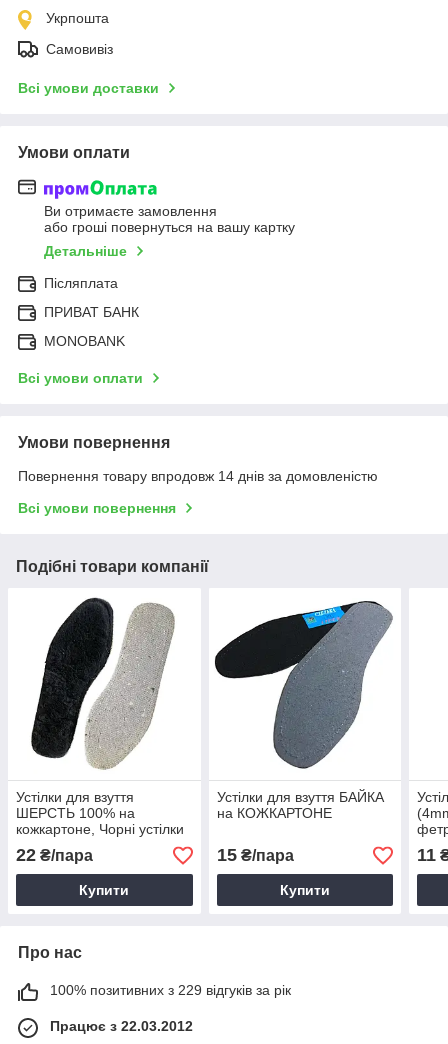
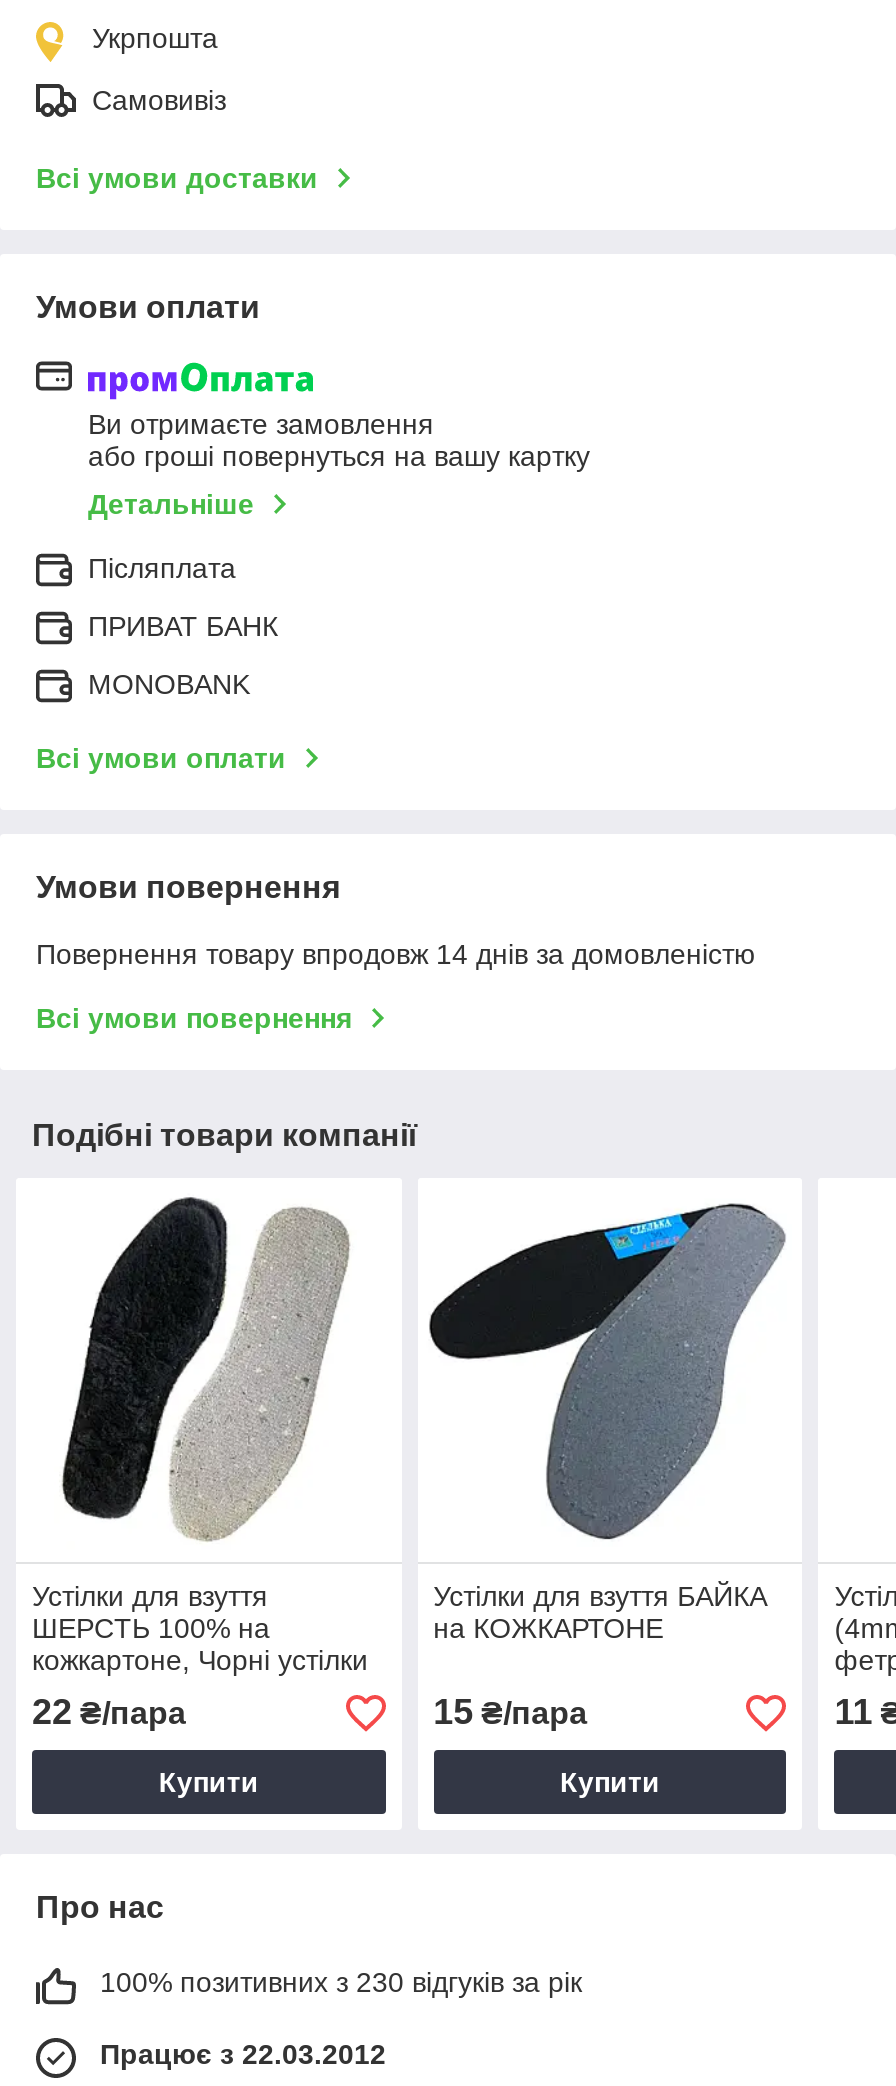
- 100% позитивних з 229 відгуків за рік
+ 100% позитивних з 230 відгуків за рік
